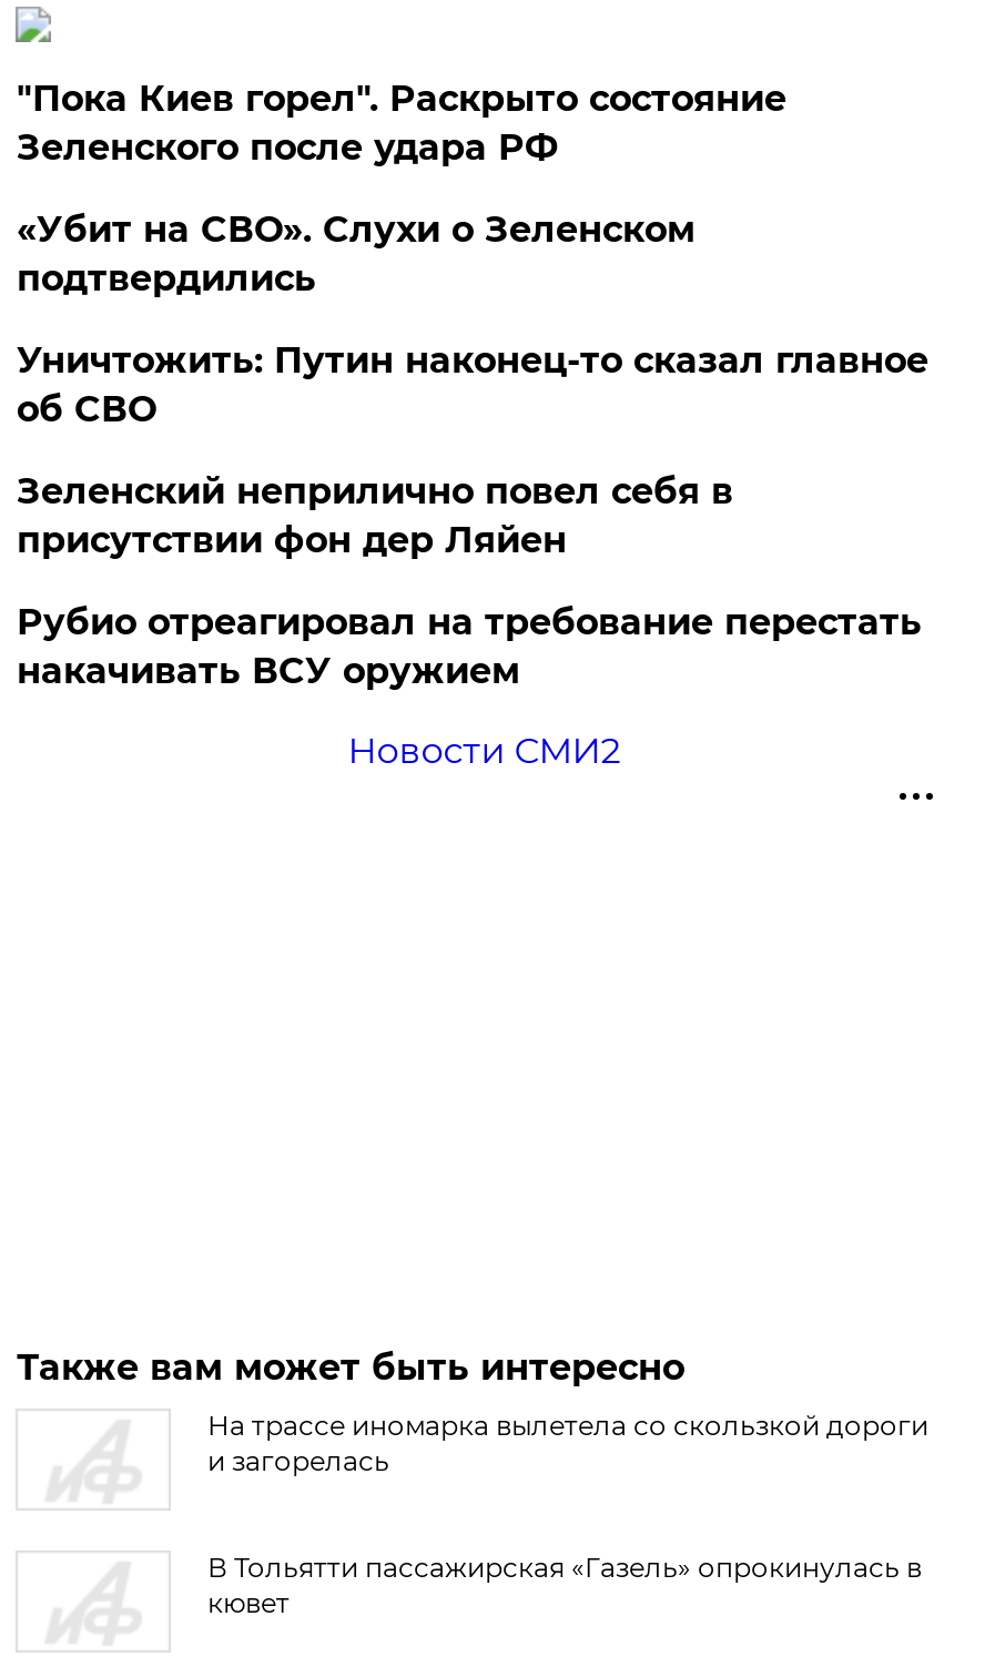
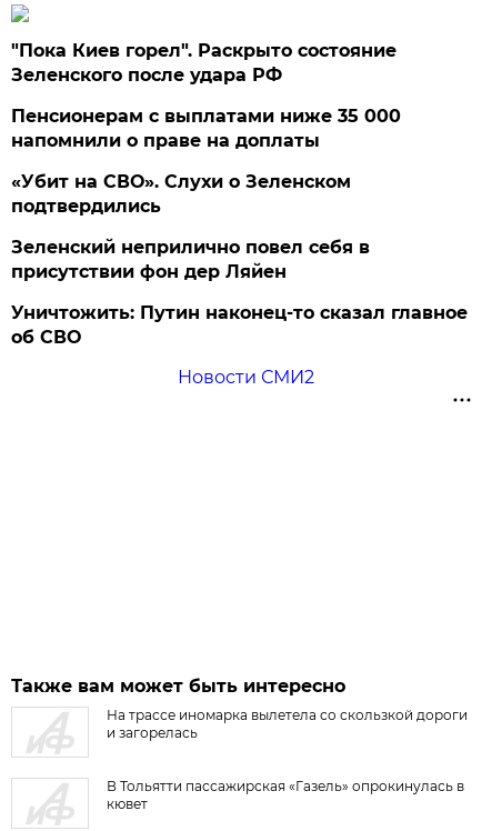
+ Пенсионерам с выплатами ниже 35 000
+ напомнили о праве на доплаты

moved down: «Убит на СВО». Слухи о Зеленском | подтвердились

moved down: Уничтожить: Путин наконец-то сказал главное | об СВО

- Рубио отреагировал на требование перестать
- накачивать ВСУ оружием
